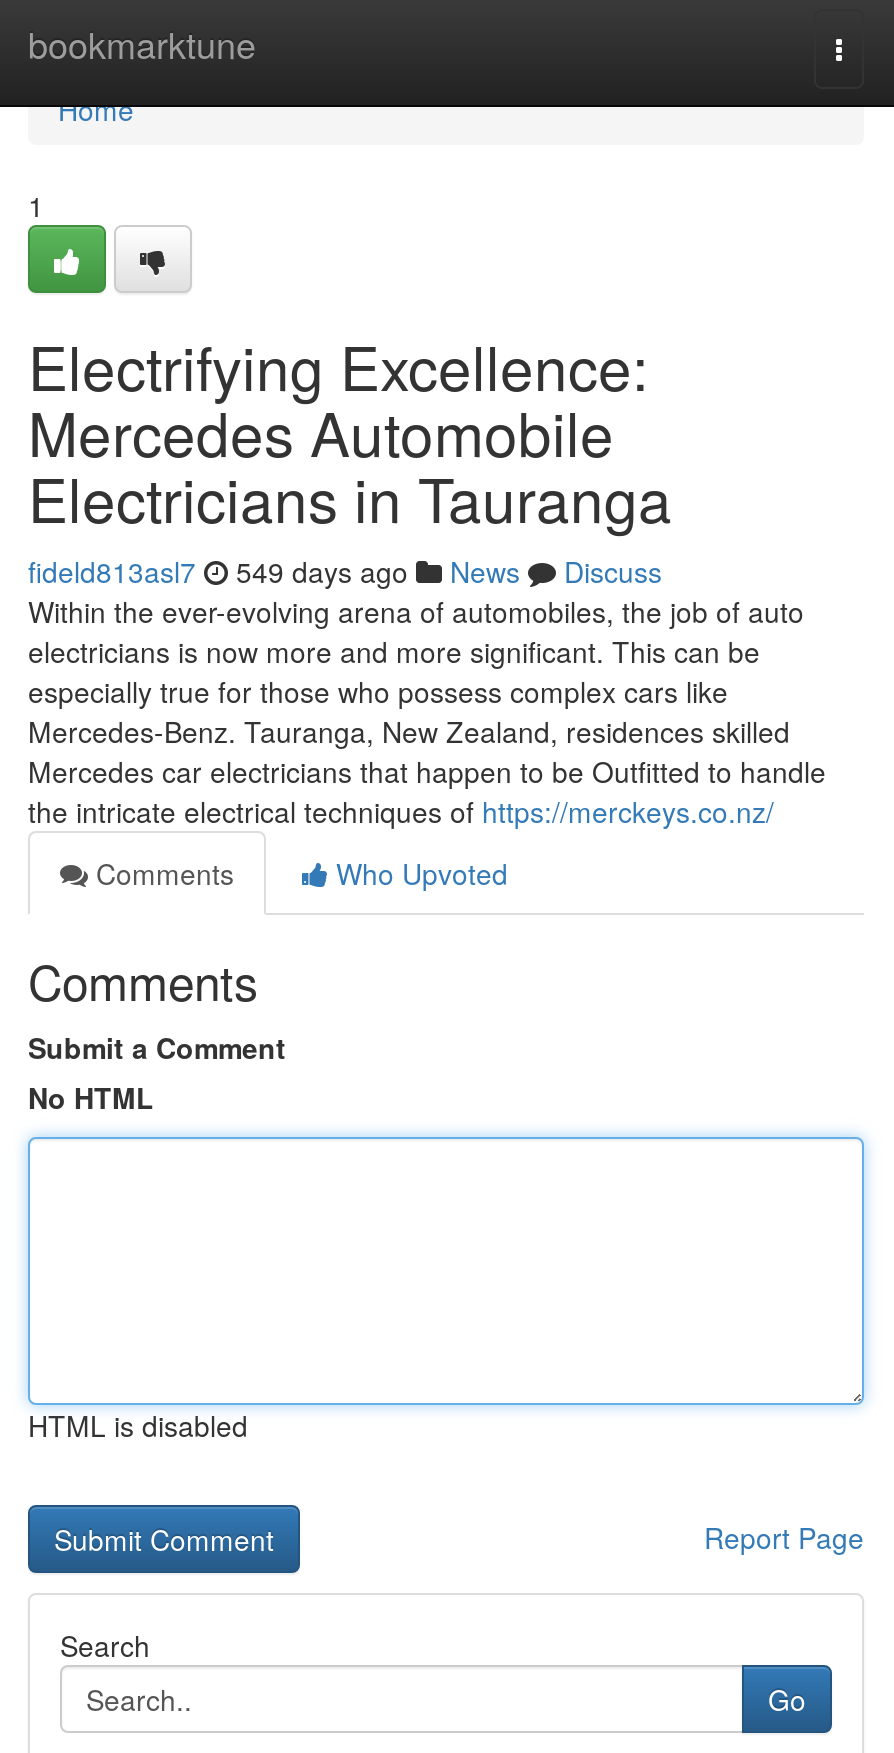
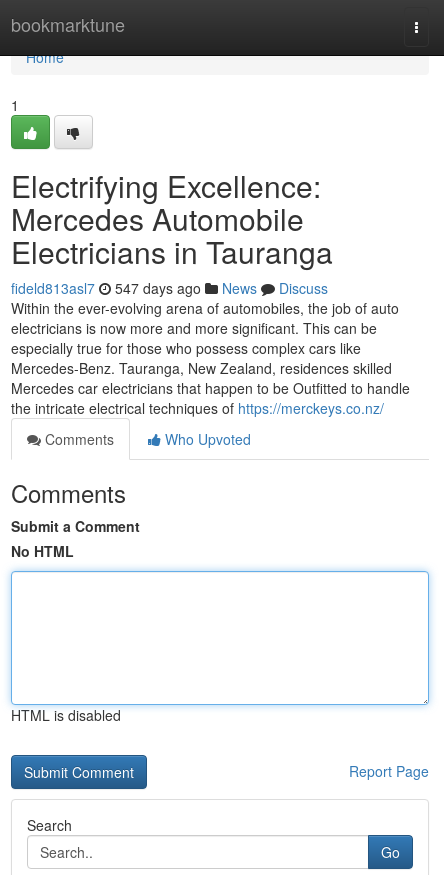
- fideld813asl7 549 days ago News Discuss
+ fideld813asl7 547 days ago News Discuss
